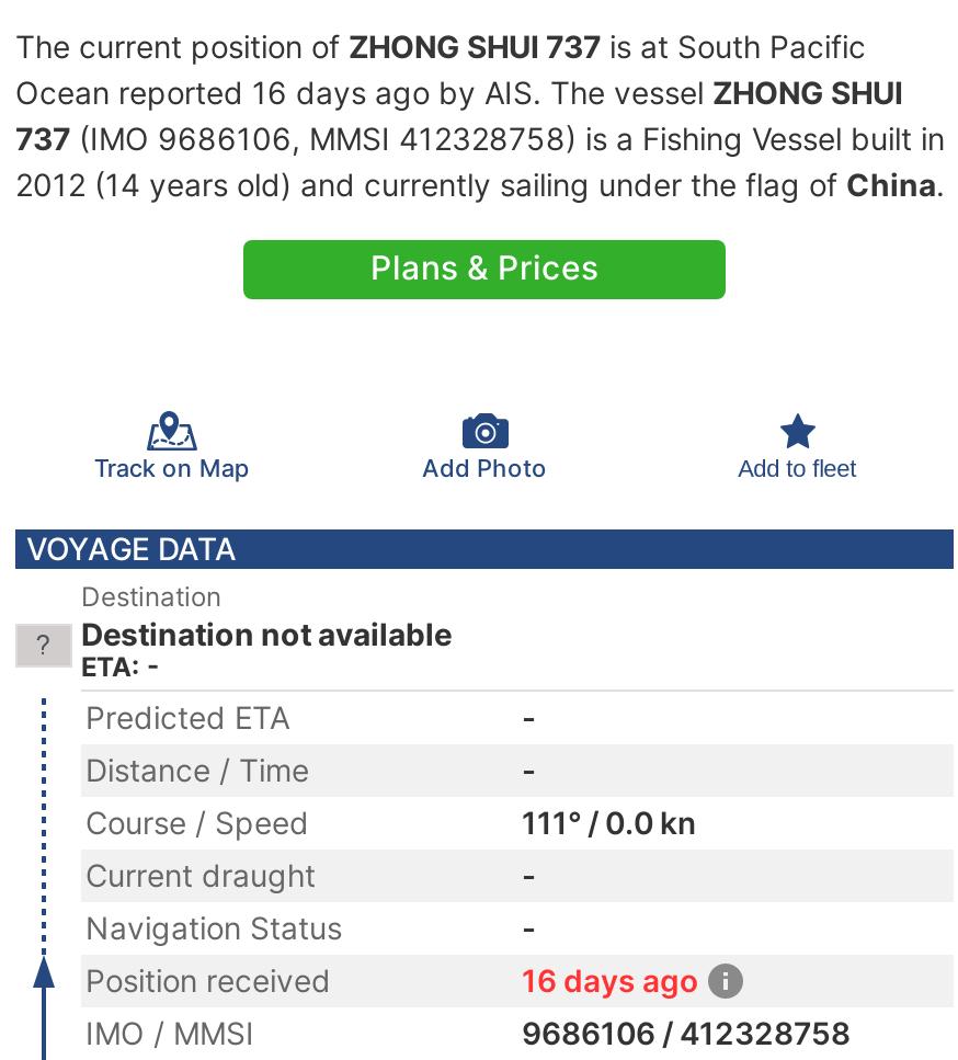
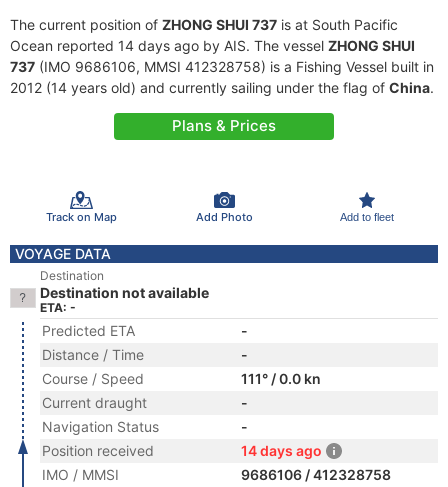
- Ocean reported 16 days ago by AIS. The vessel ZHONG SHUI
+ Ocean reported 14 days ago by AIS. The vessel ZHONG SHUI

- 16 days ago
+ 14 days ago
